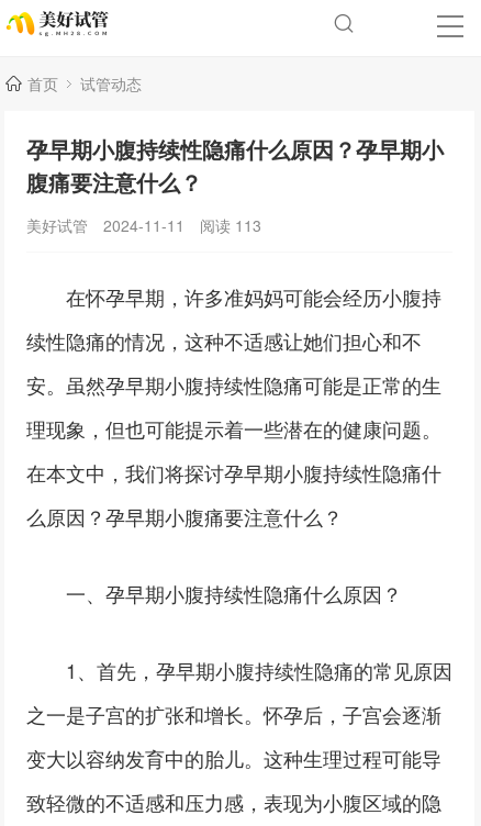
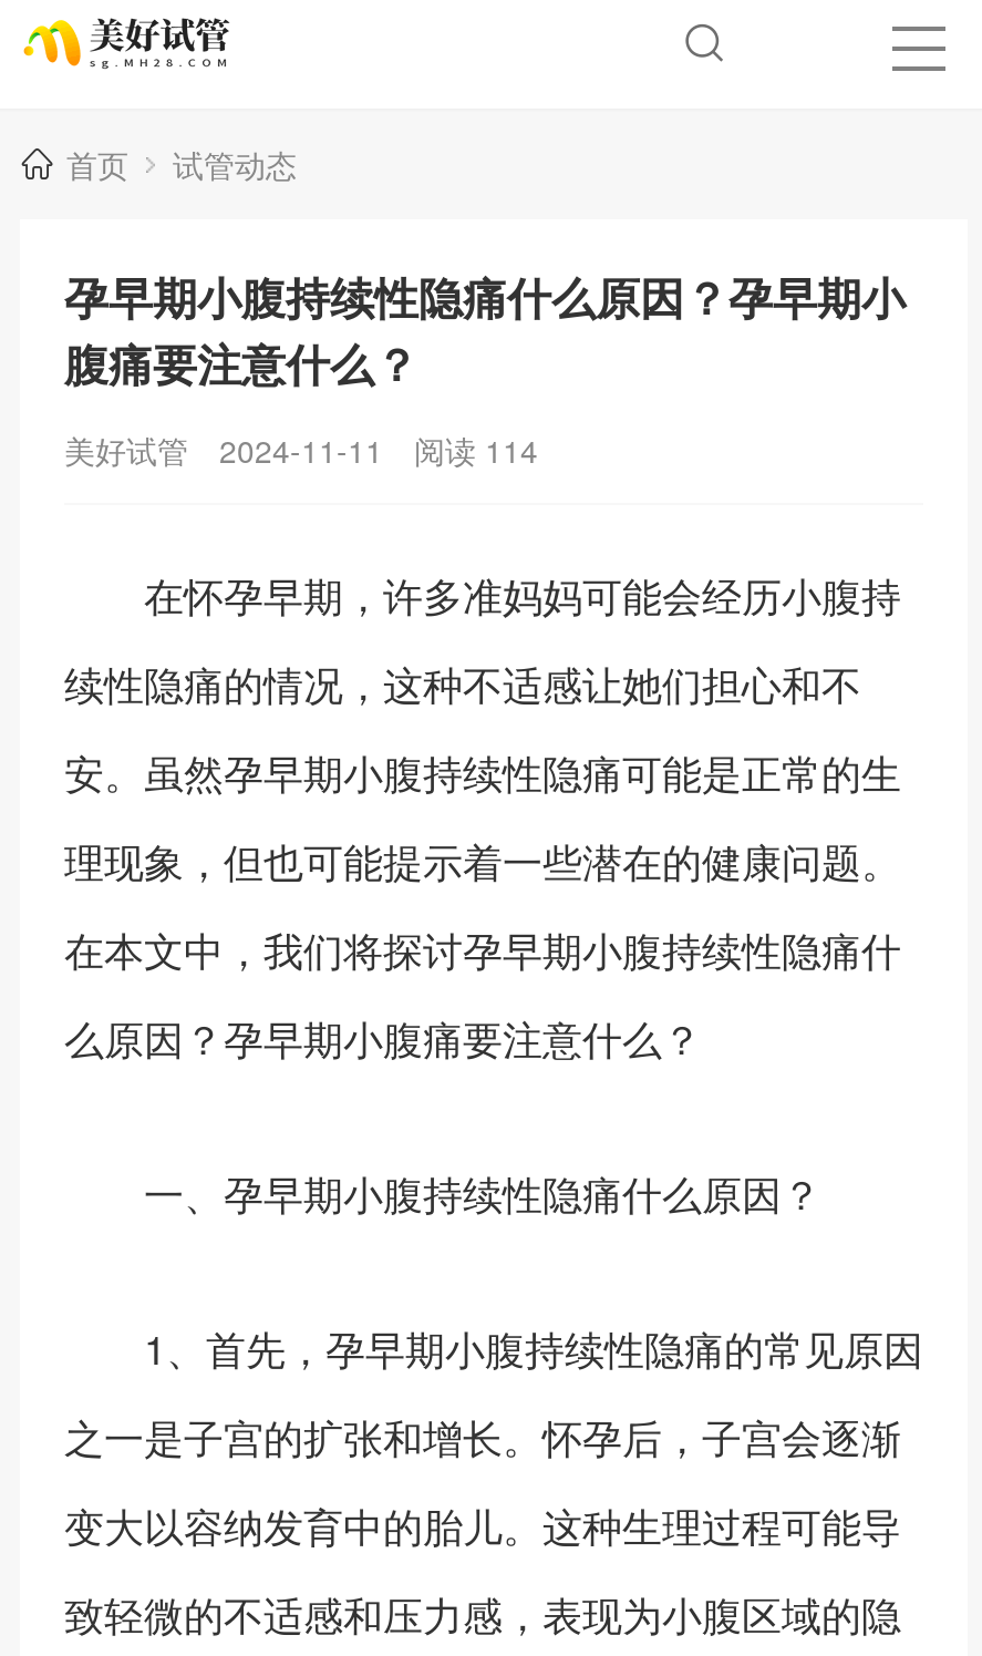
- 美好试管 2024-11-11 阅读113
+ 美好试管 2024-11-11 阅读114
